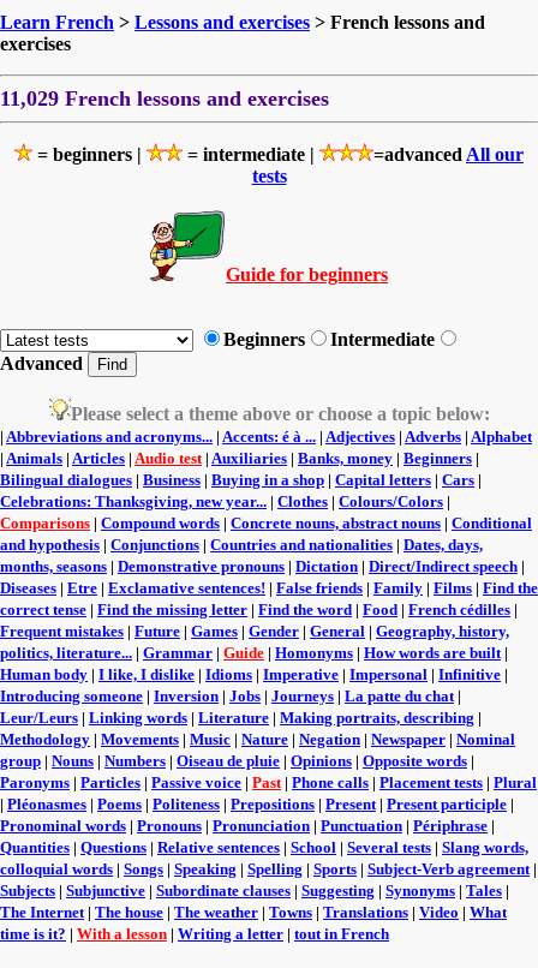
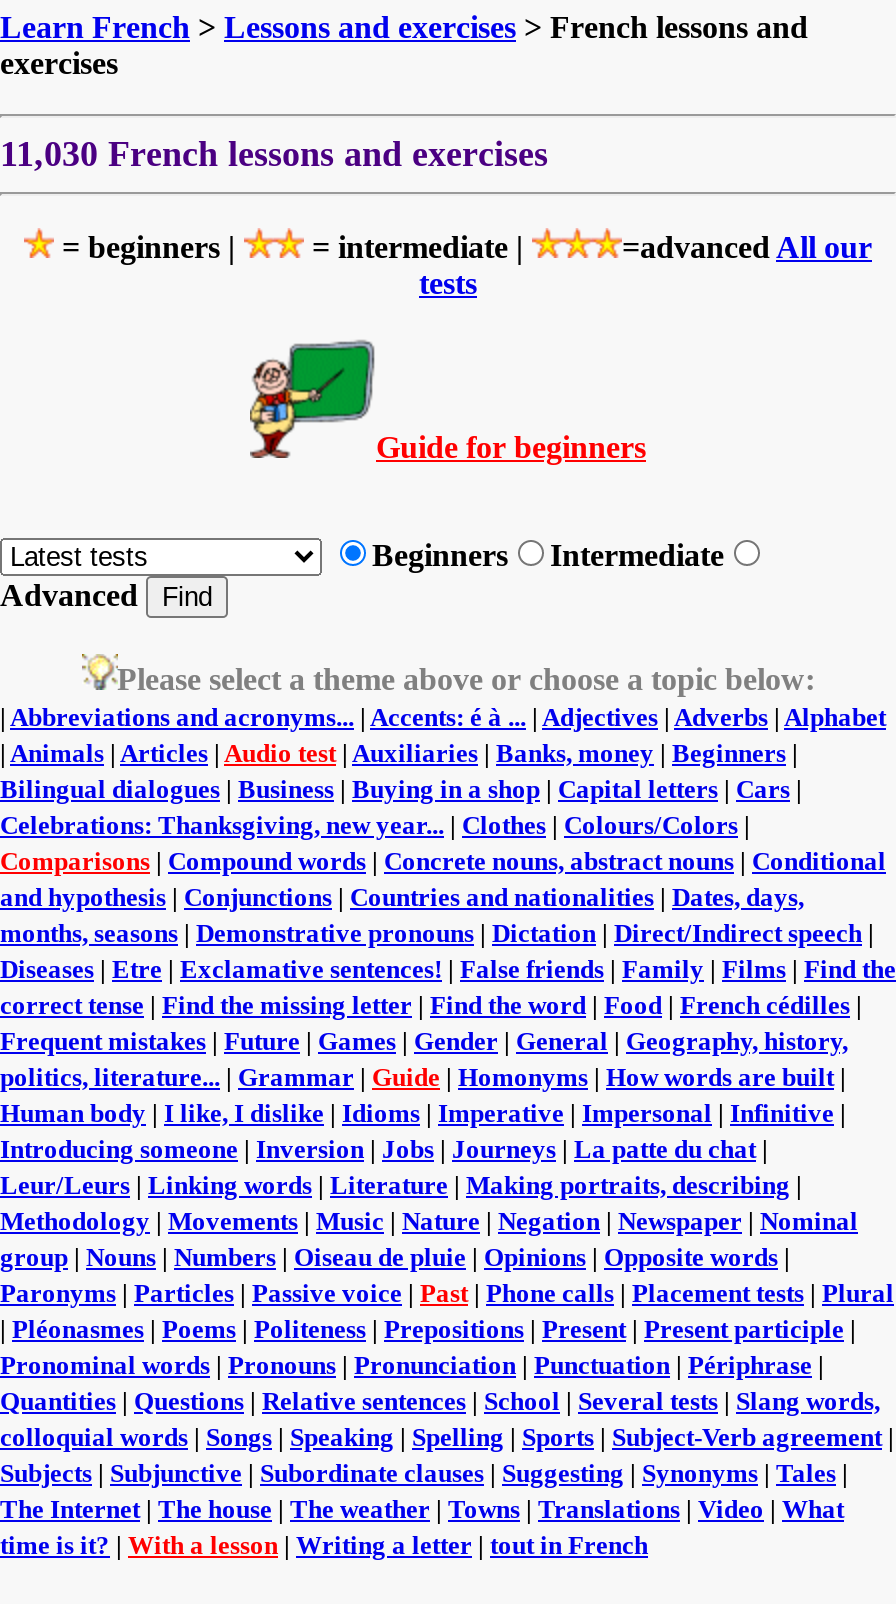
- 11,029 French lessons and exercises
+ 11,030 French lessons and exercises
